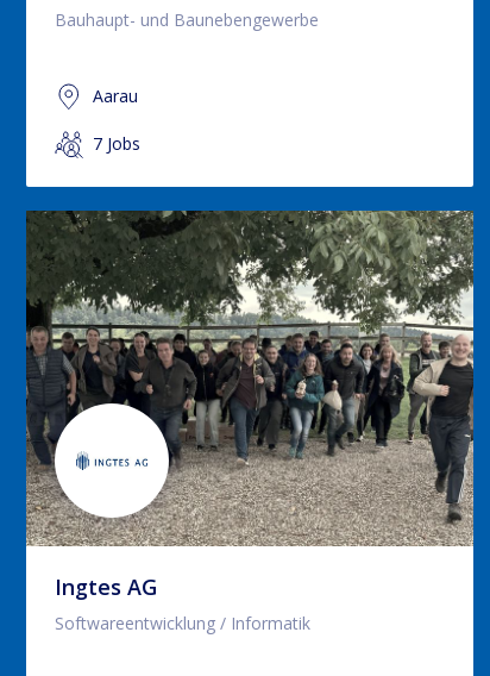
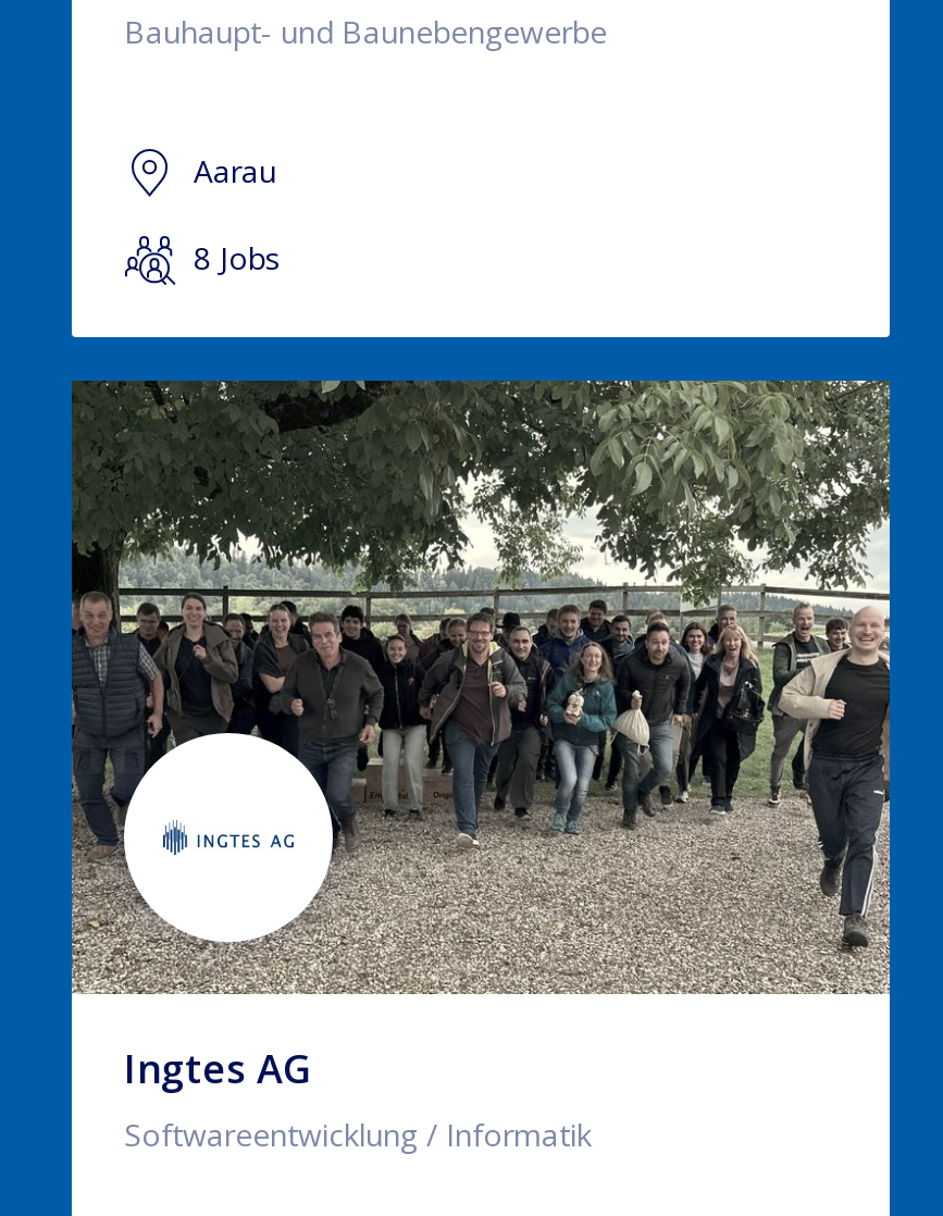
- 7 Jobs
+ 8 Jobs
